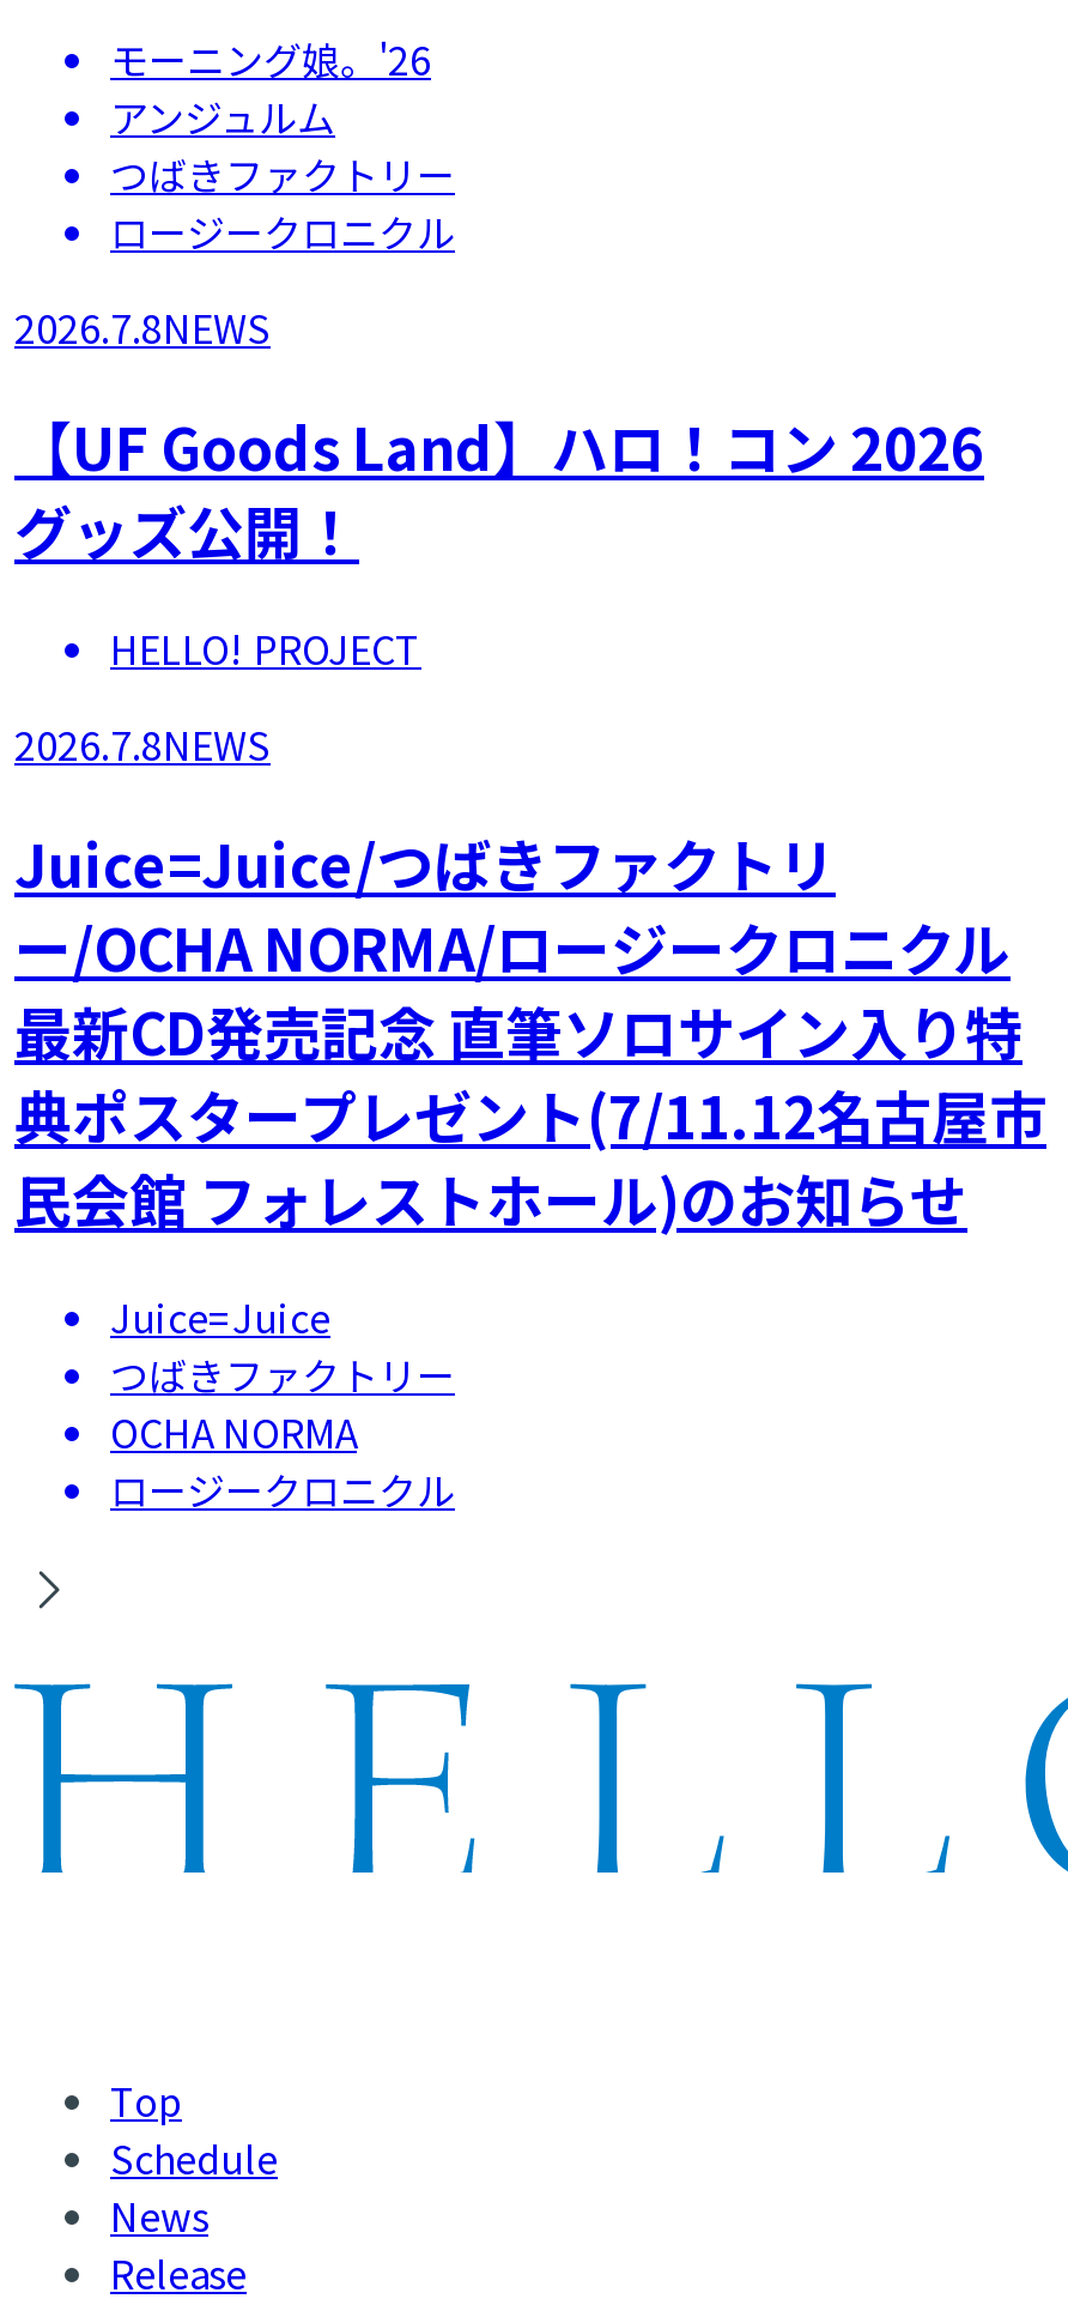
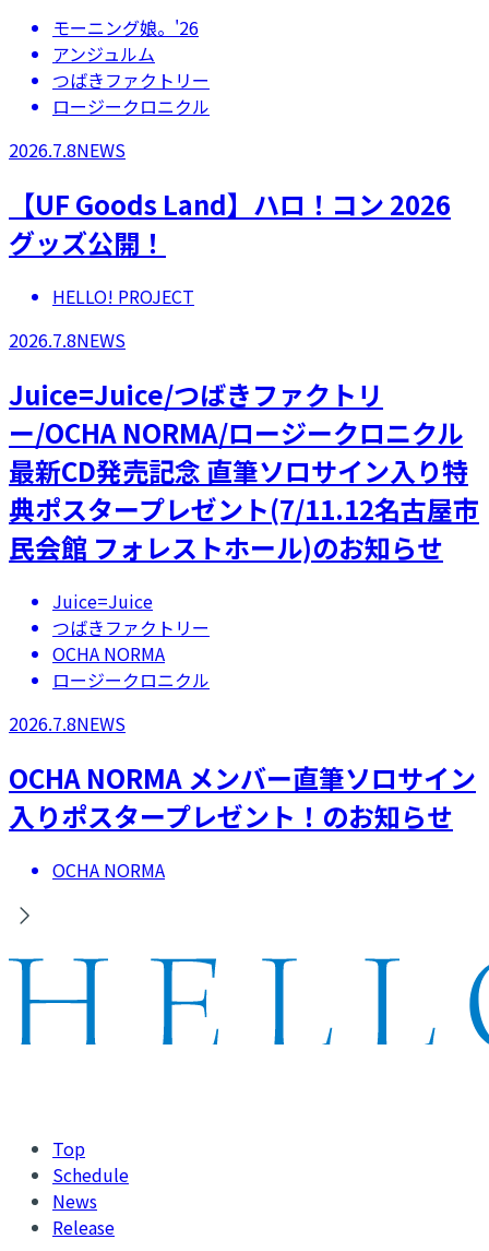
+ 2026.7.8NEWS
+ OCHA NORMA メンバー直筆ソロサイン
+ 入りポスタープレゼント！のお知らせ
+ OCHA NORMA
